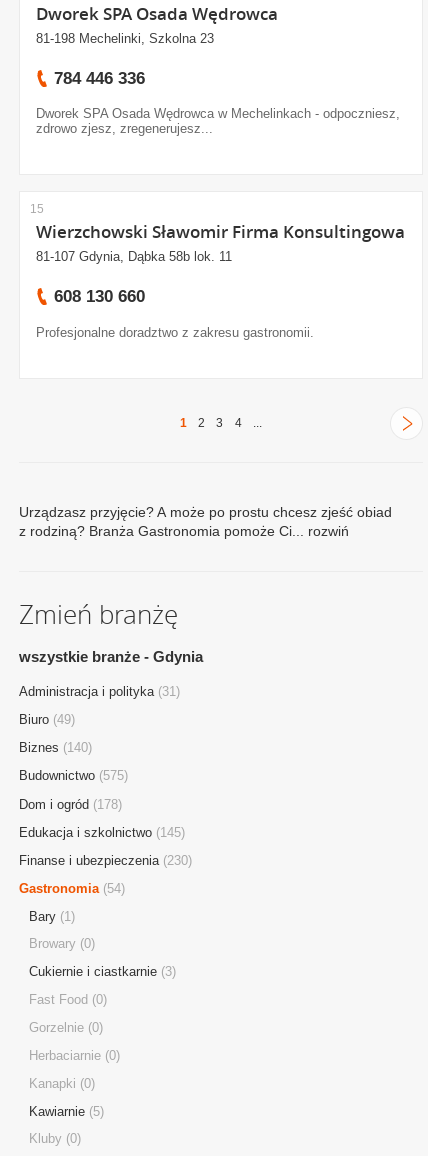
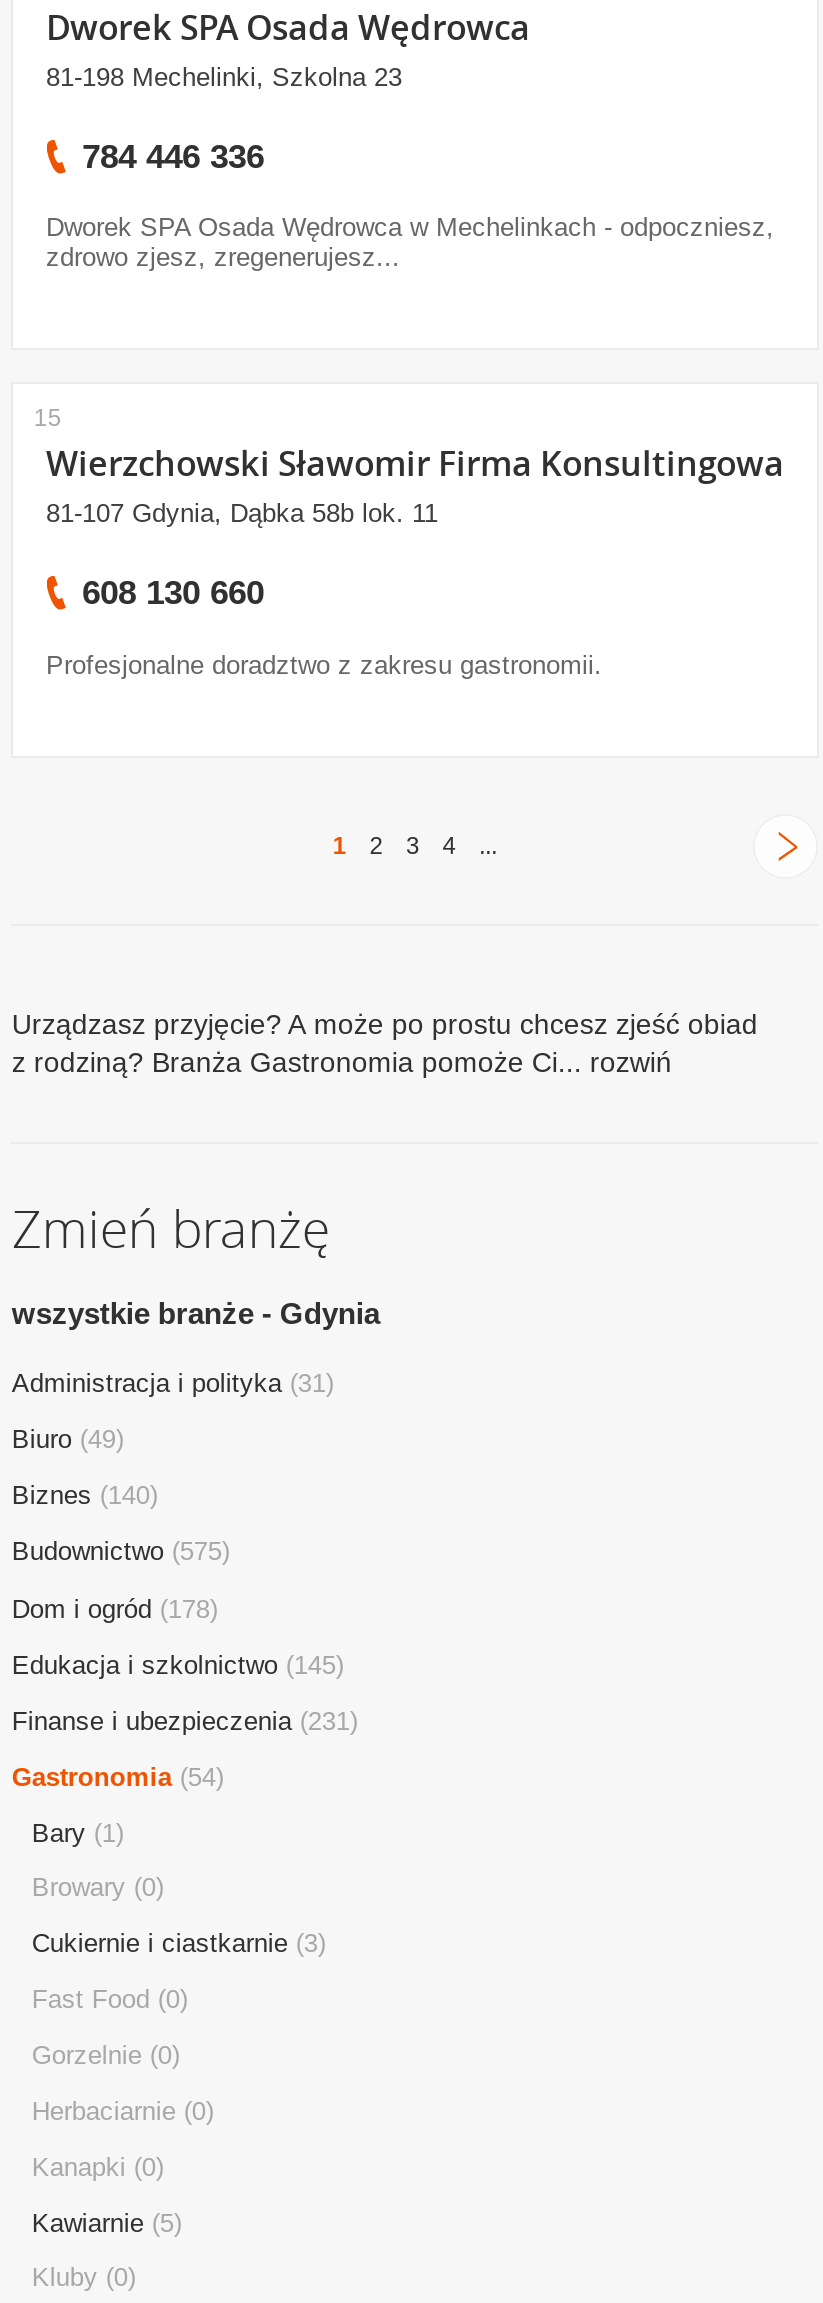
- Finanse i ubezpieczenia (230)
+ Finanse i ubezpieczenia (231)
